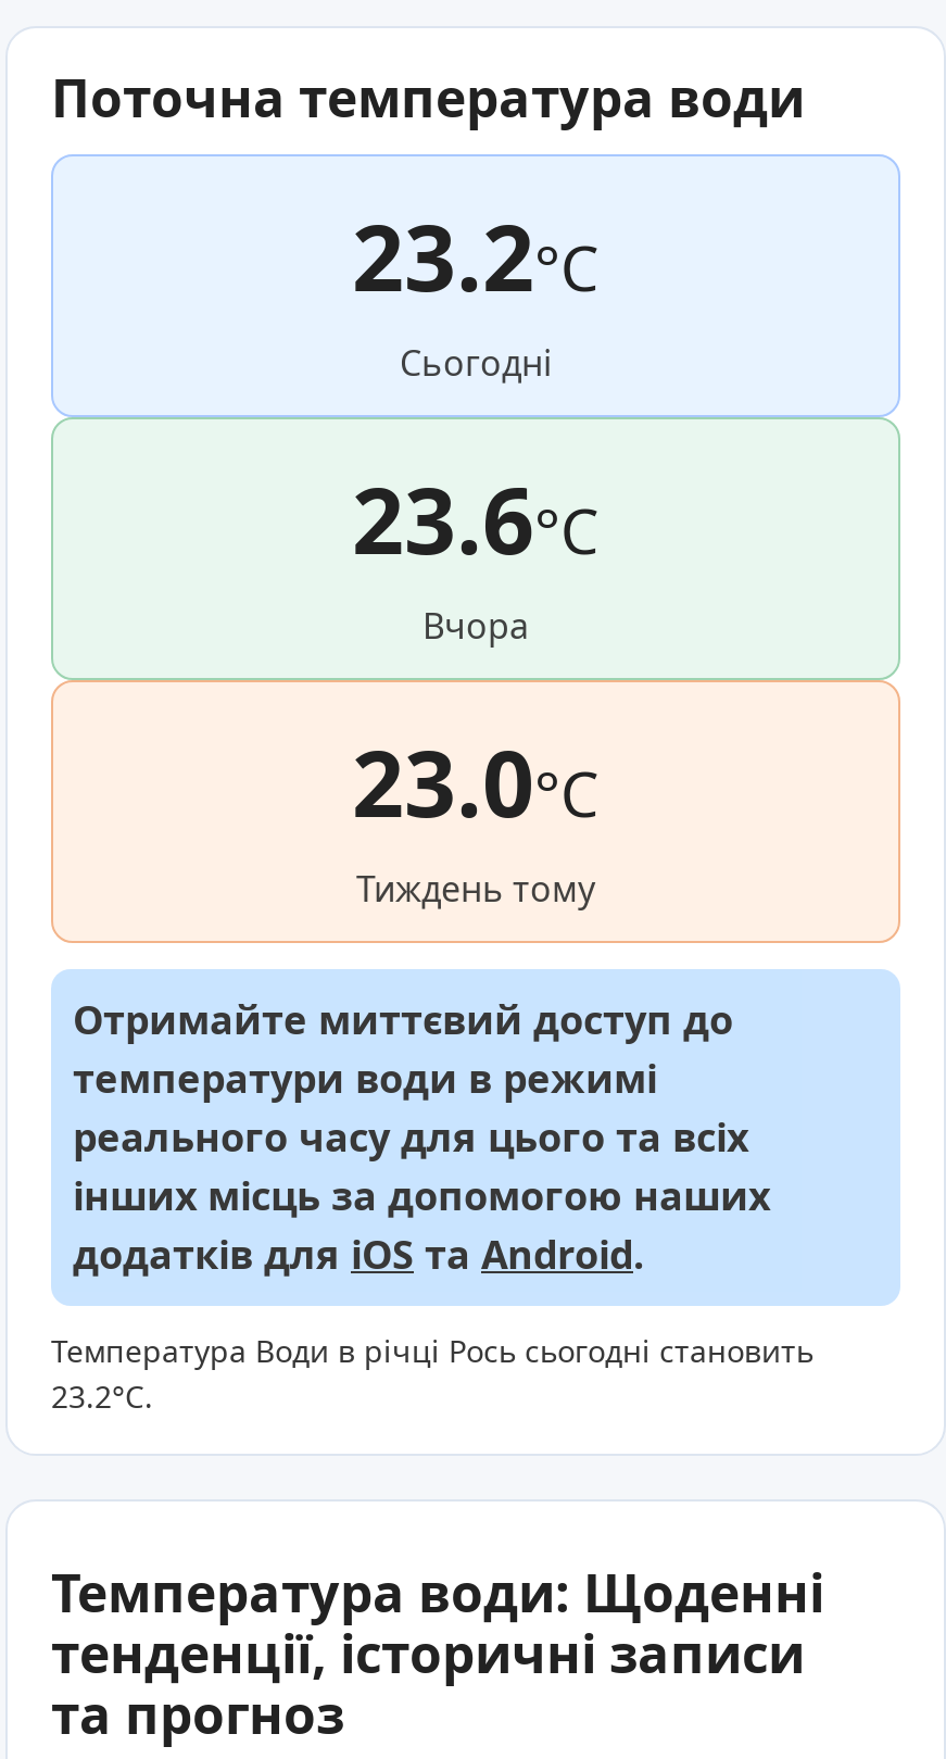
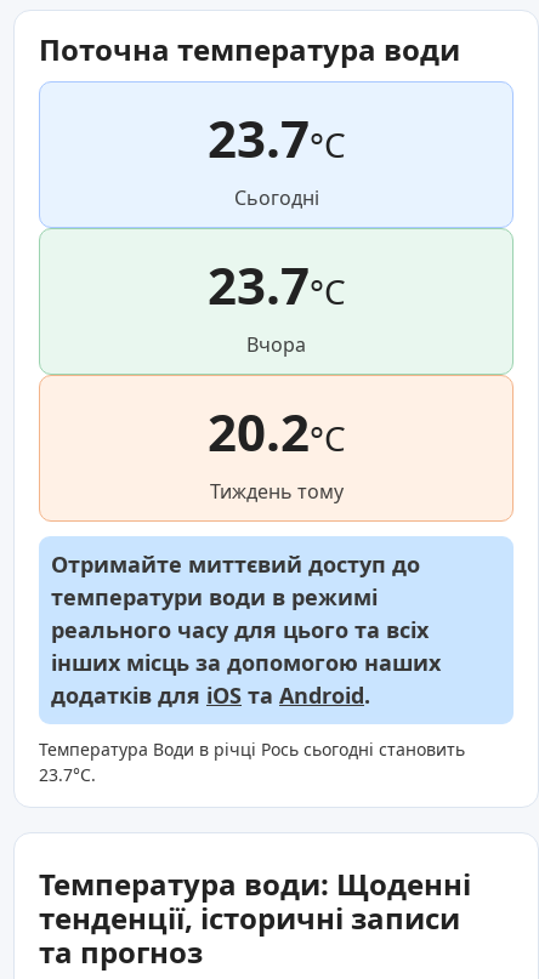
- 23.2°C
+ 23.7°C

- 23.6°C
+ 23.7°C

- 23.0°C
+ 20.2°C

- 23.2°C.
+ 23.7°C.
